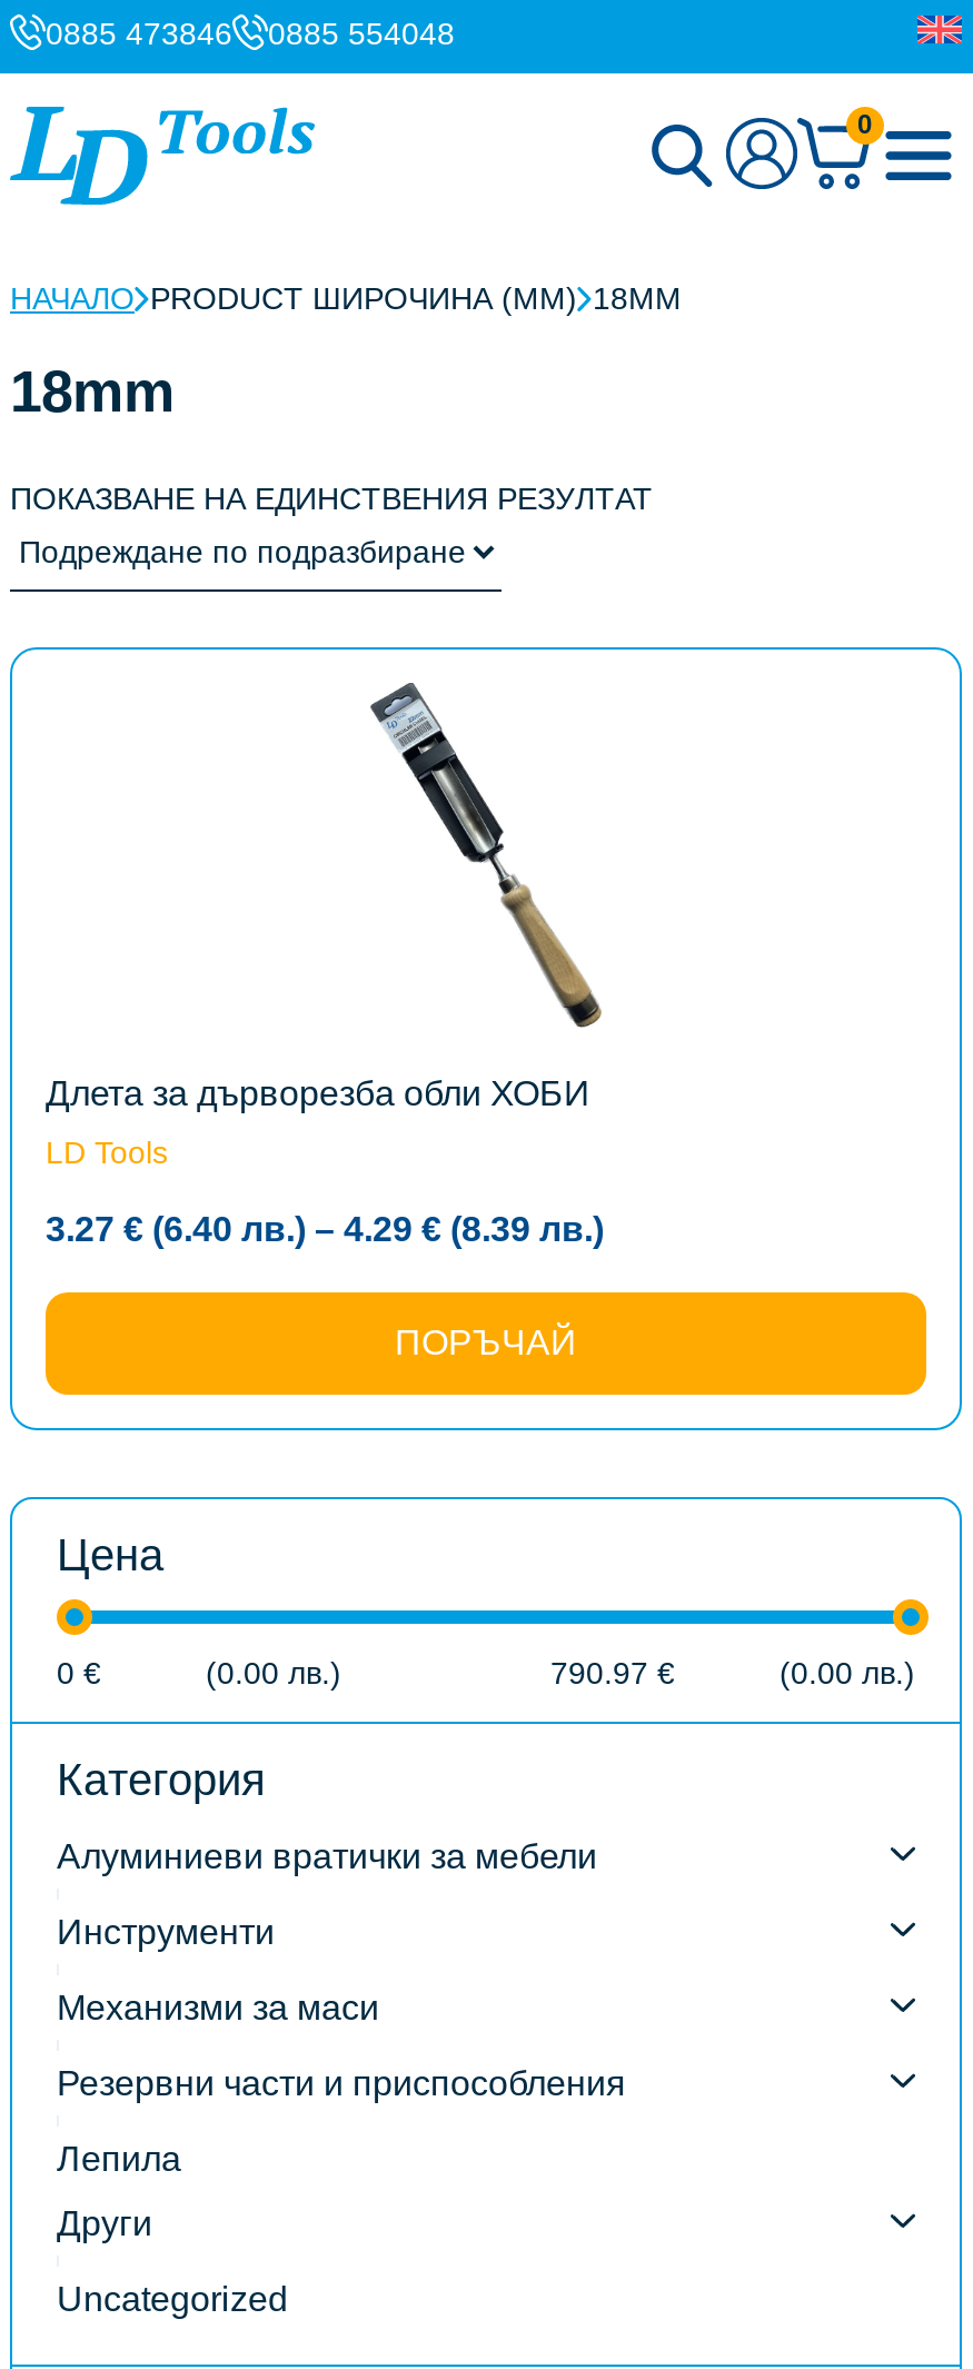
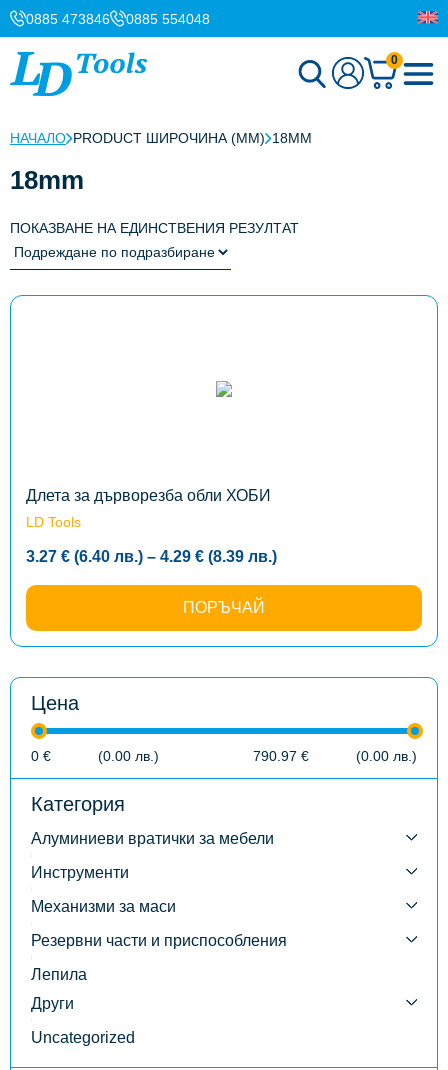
- [image]
